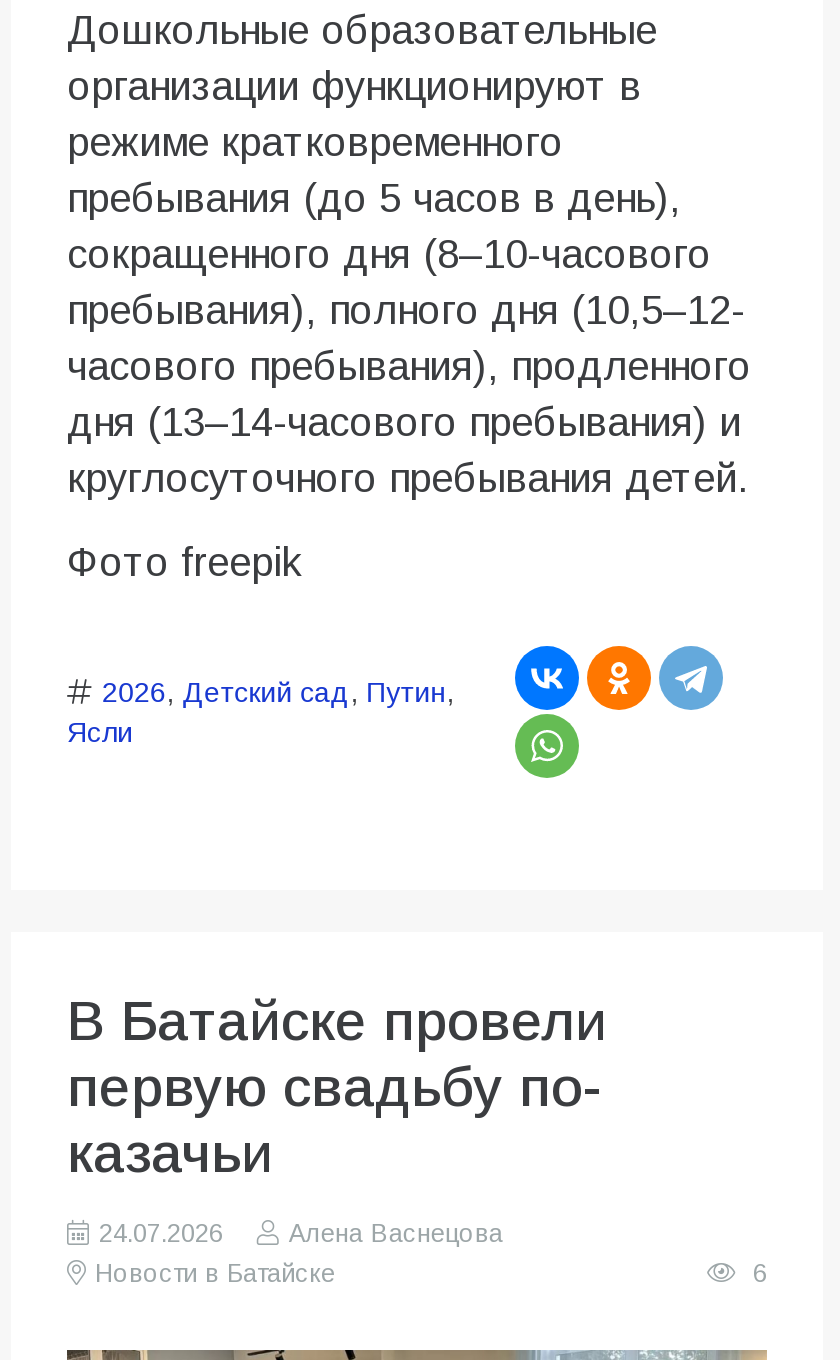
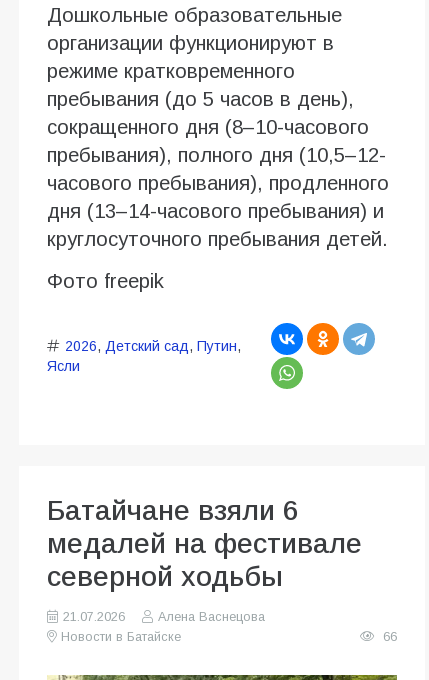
- В Батайске провели
- первую свадьбу по-
- казачьи
+ Батайчане взяли 6
+ медалей на фестивале
+ северной ходьбы

- 24.07.2026
+ 21.07.2026

- 6
+ 66
